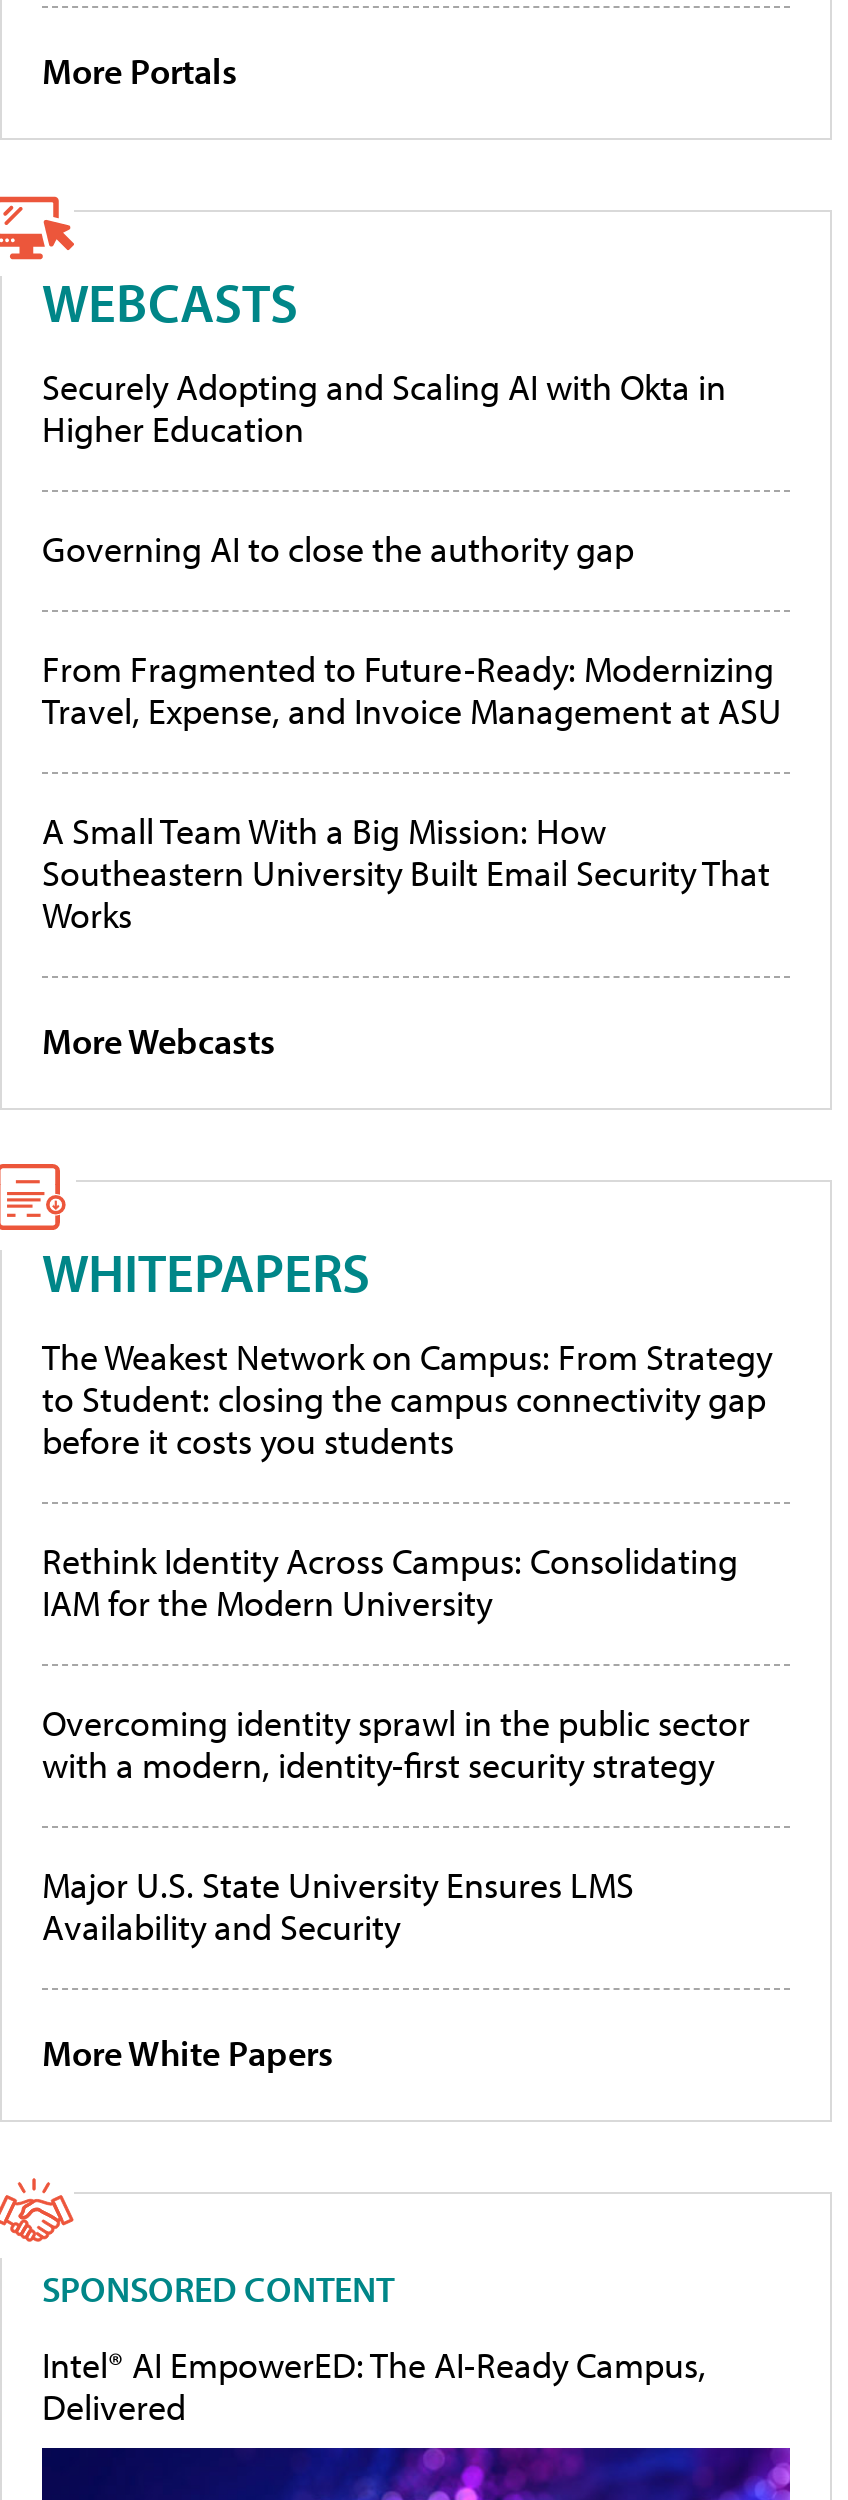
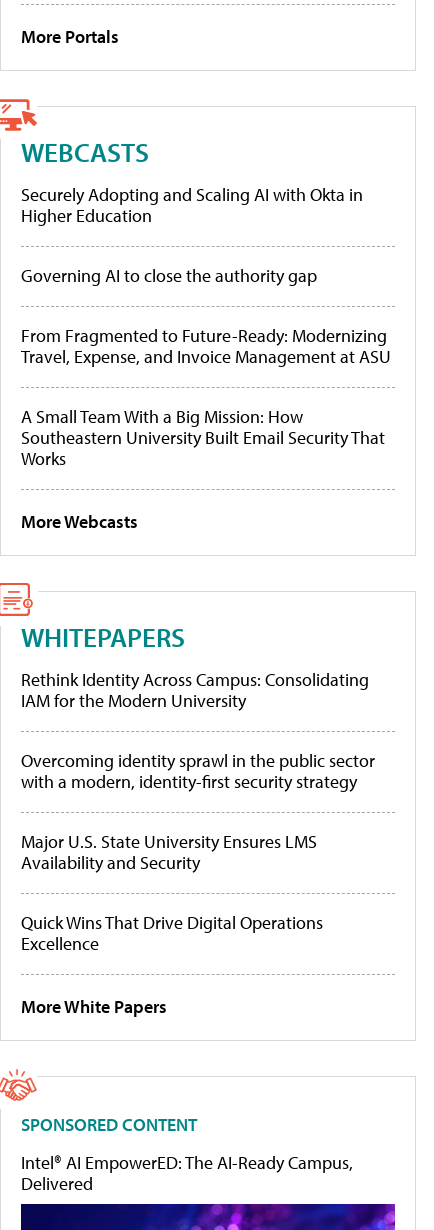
- The Weakest Network on Campus: From Strategy
- to Student: closing the campus connectivity gap
- before it costs you students

moved up: Rethink Identity Across Campus: Consolidating | IAM for the Modern University | Overcoming identity sprawl in the public sector | with a modern, identity-first security strategy | Major U.S. State University Ensures LMS | Availability and Security

+ Quick Wins That Drive Digital Operations
+ Excellence
